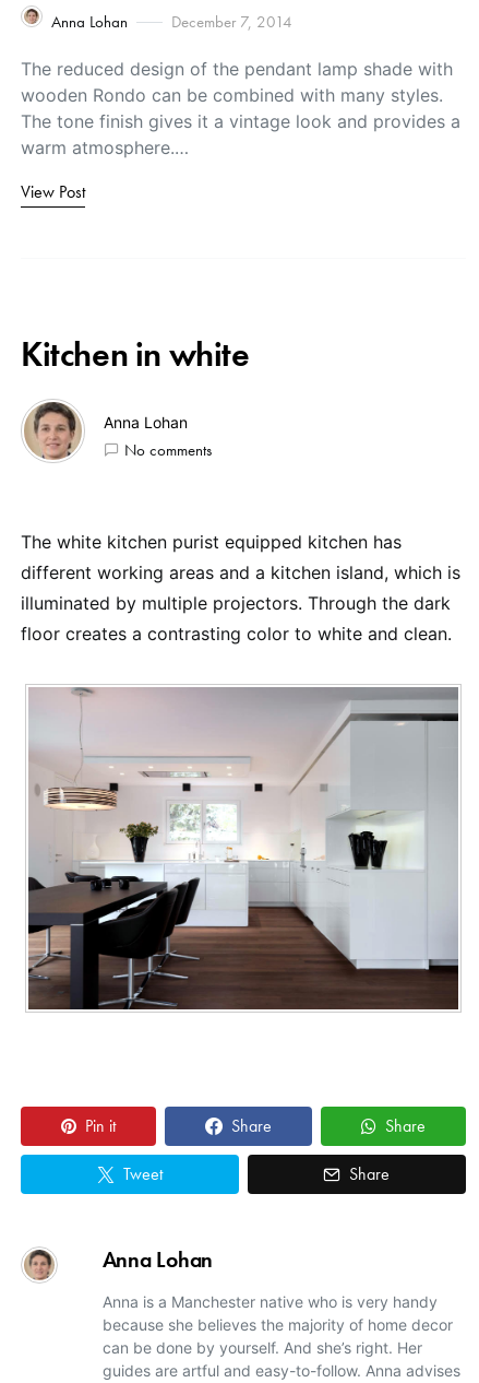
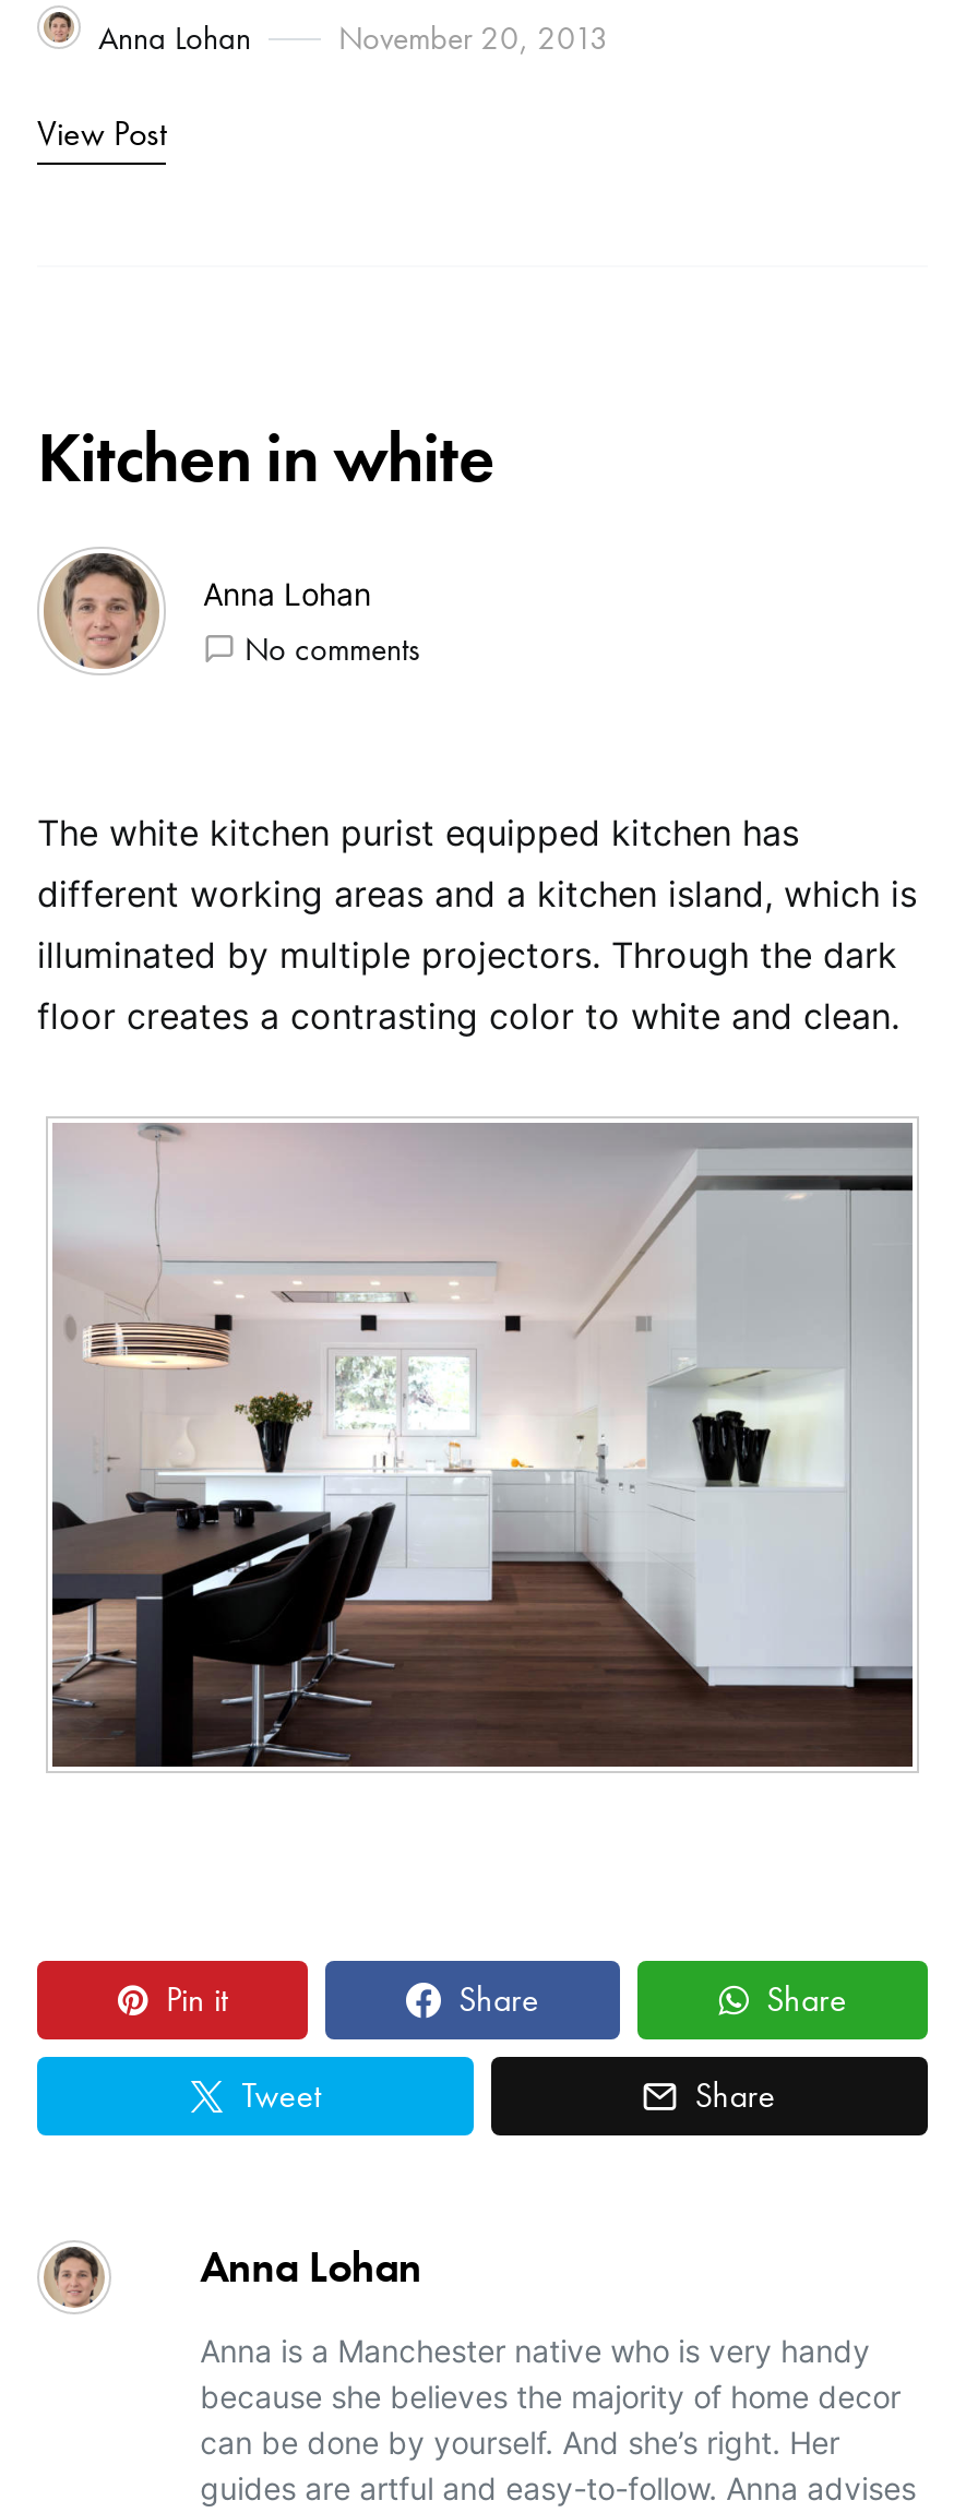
- December 7, 2014
- The reduced design of the pendant lamp shade with
- wooden Rondo can be combined with many styles.
- The tone finish gives it a vintage look and provides a
- warm atmosphere.…
+ November 20, 2013
